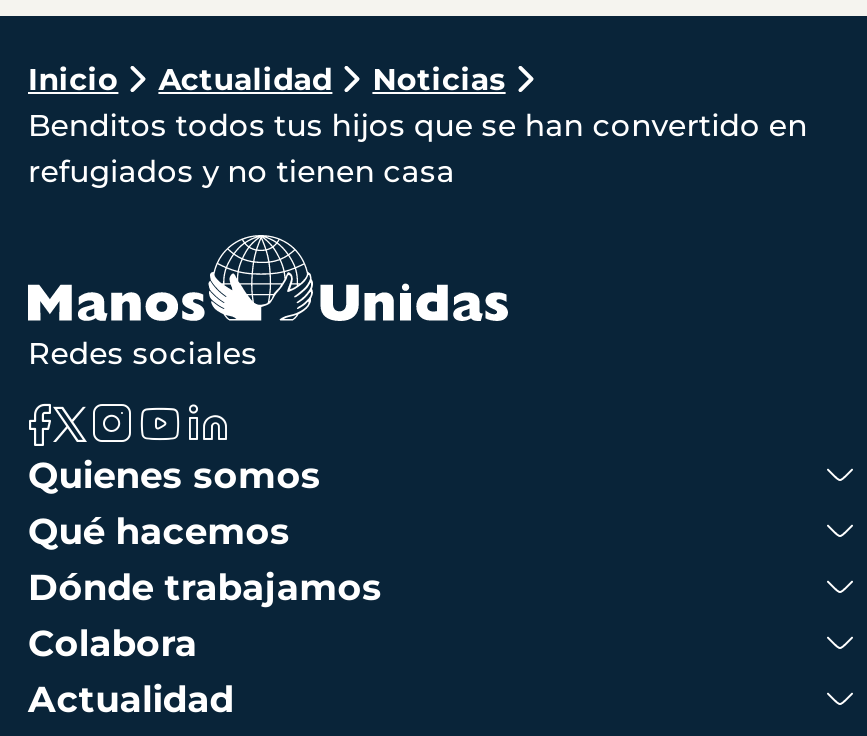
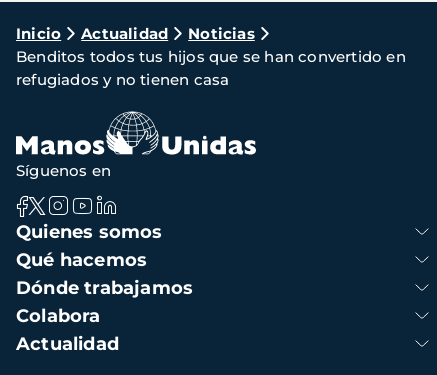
- Redes sociales
+ Síguenos en
